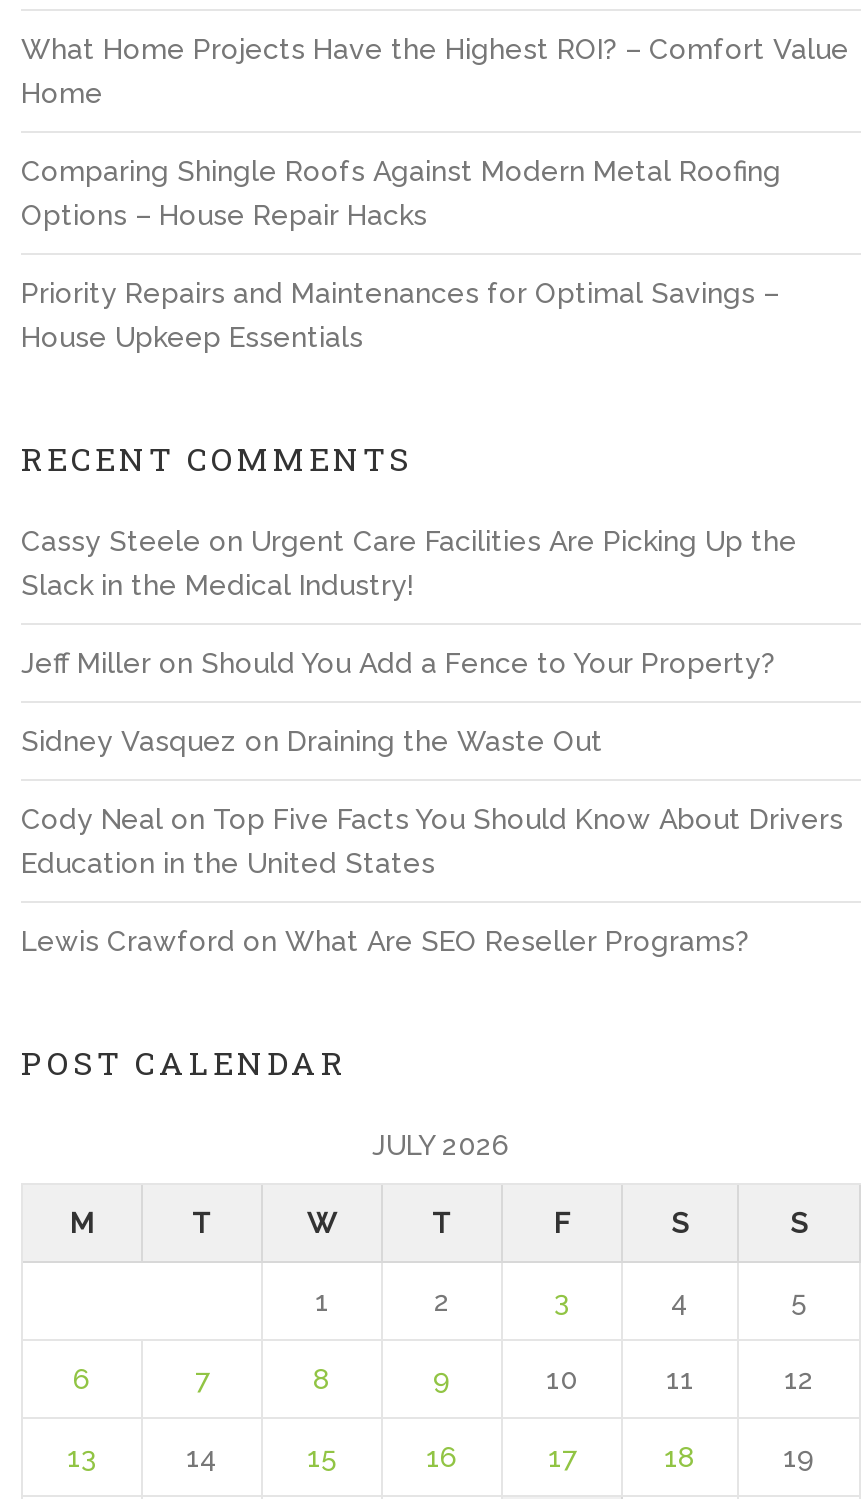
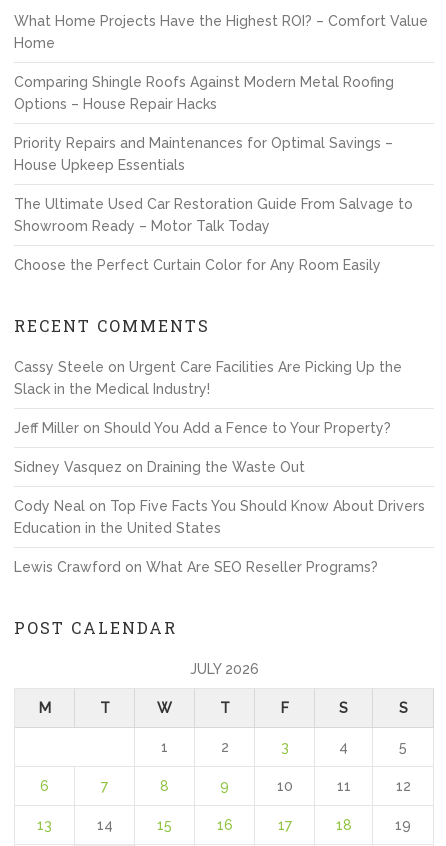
+ The Ultimate Used Car Restoration Guide From Salvage to
+ Showroom Ready – Motor Talk Today
+ Choose the Perfect Curtain Color for Any Room Easily
